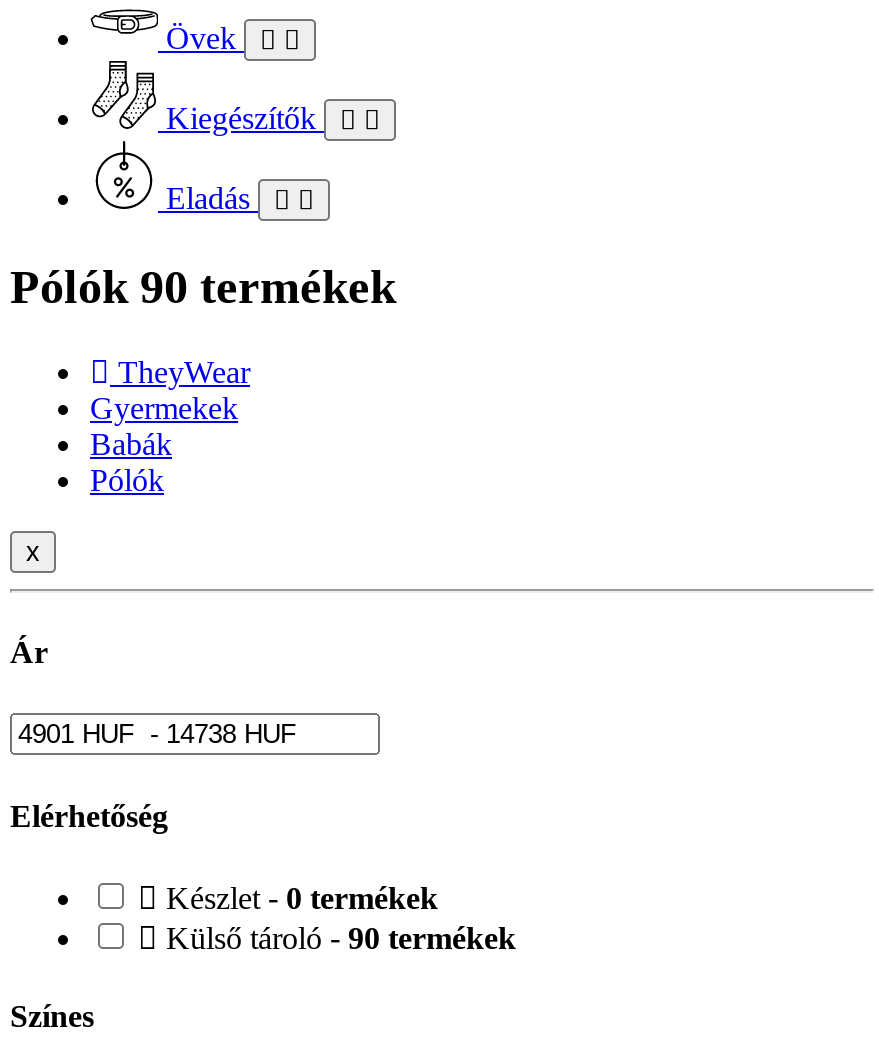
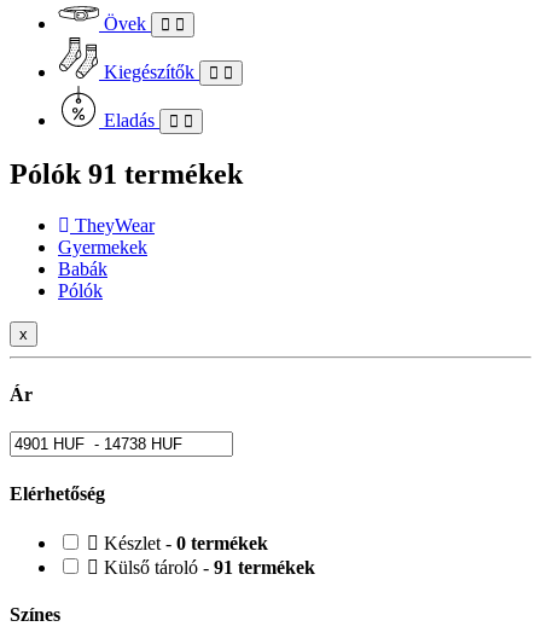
- Pólók 90 termékek
+ Pólók 91 termékek

- Külső tároló - 90 termékek
+ Külső tároló - 91 termékek
